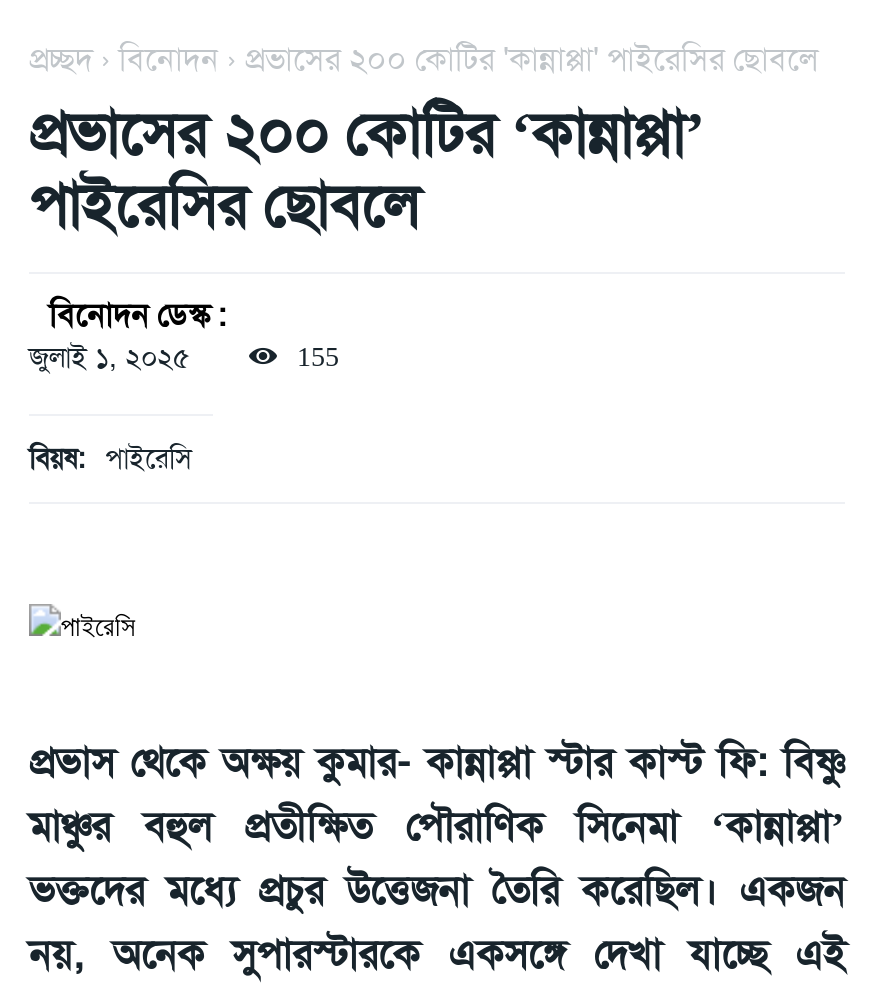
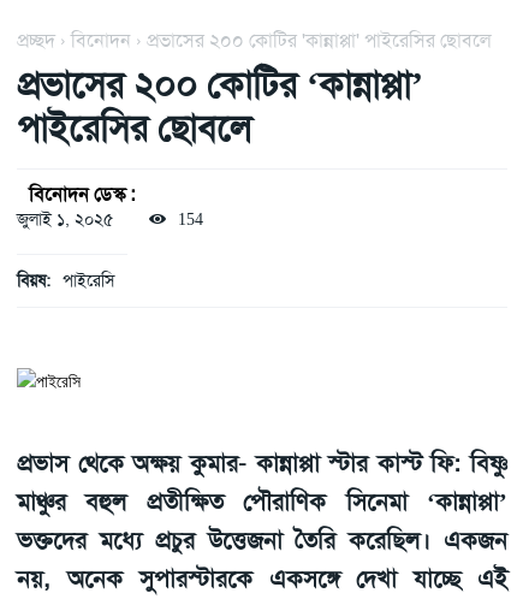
- 155
+ 154
